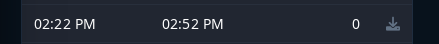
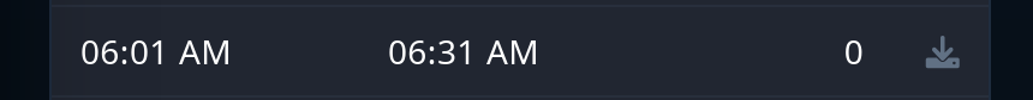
- 02:22 PM
- 02:52 PM
+ 06:01 AM
+ 06:31 AM
